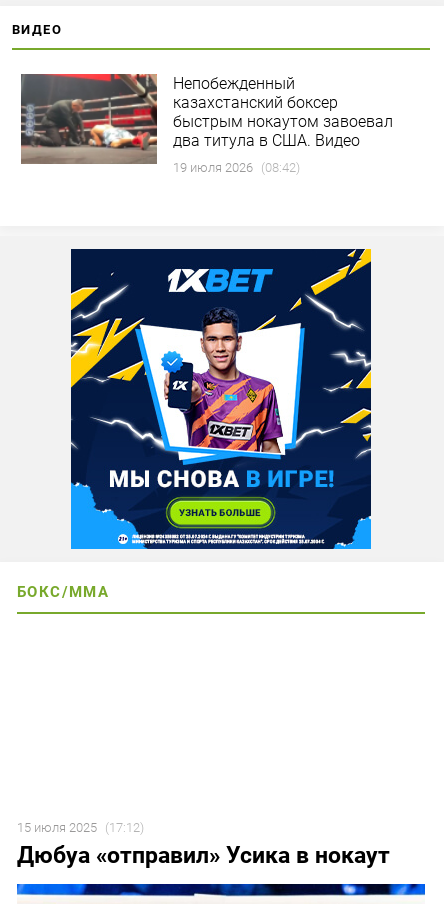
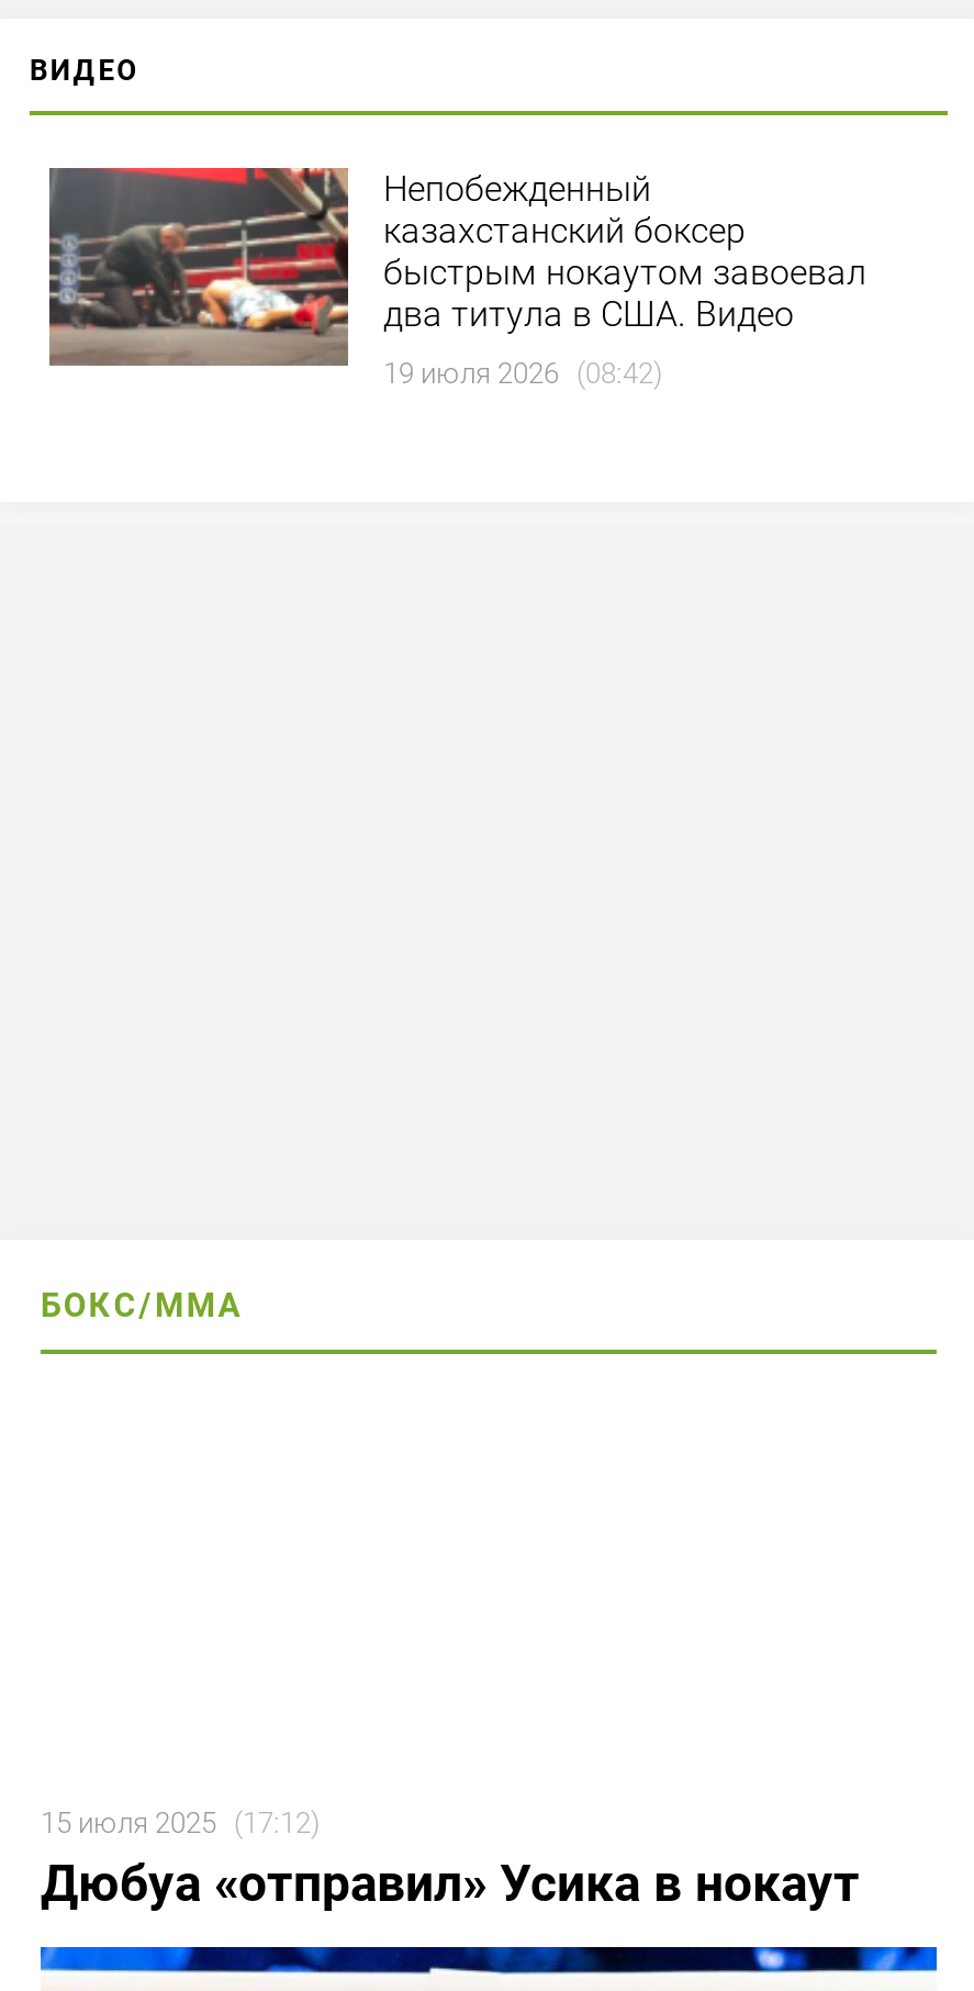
- [image]
